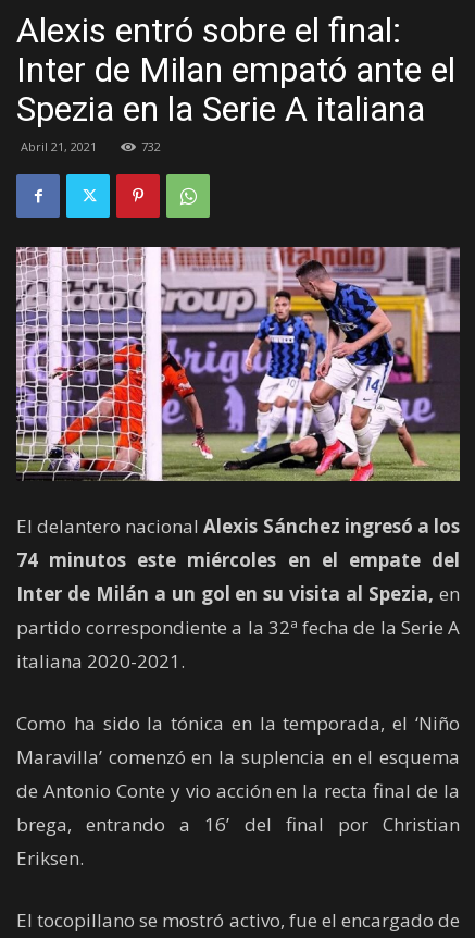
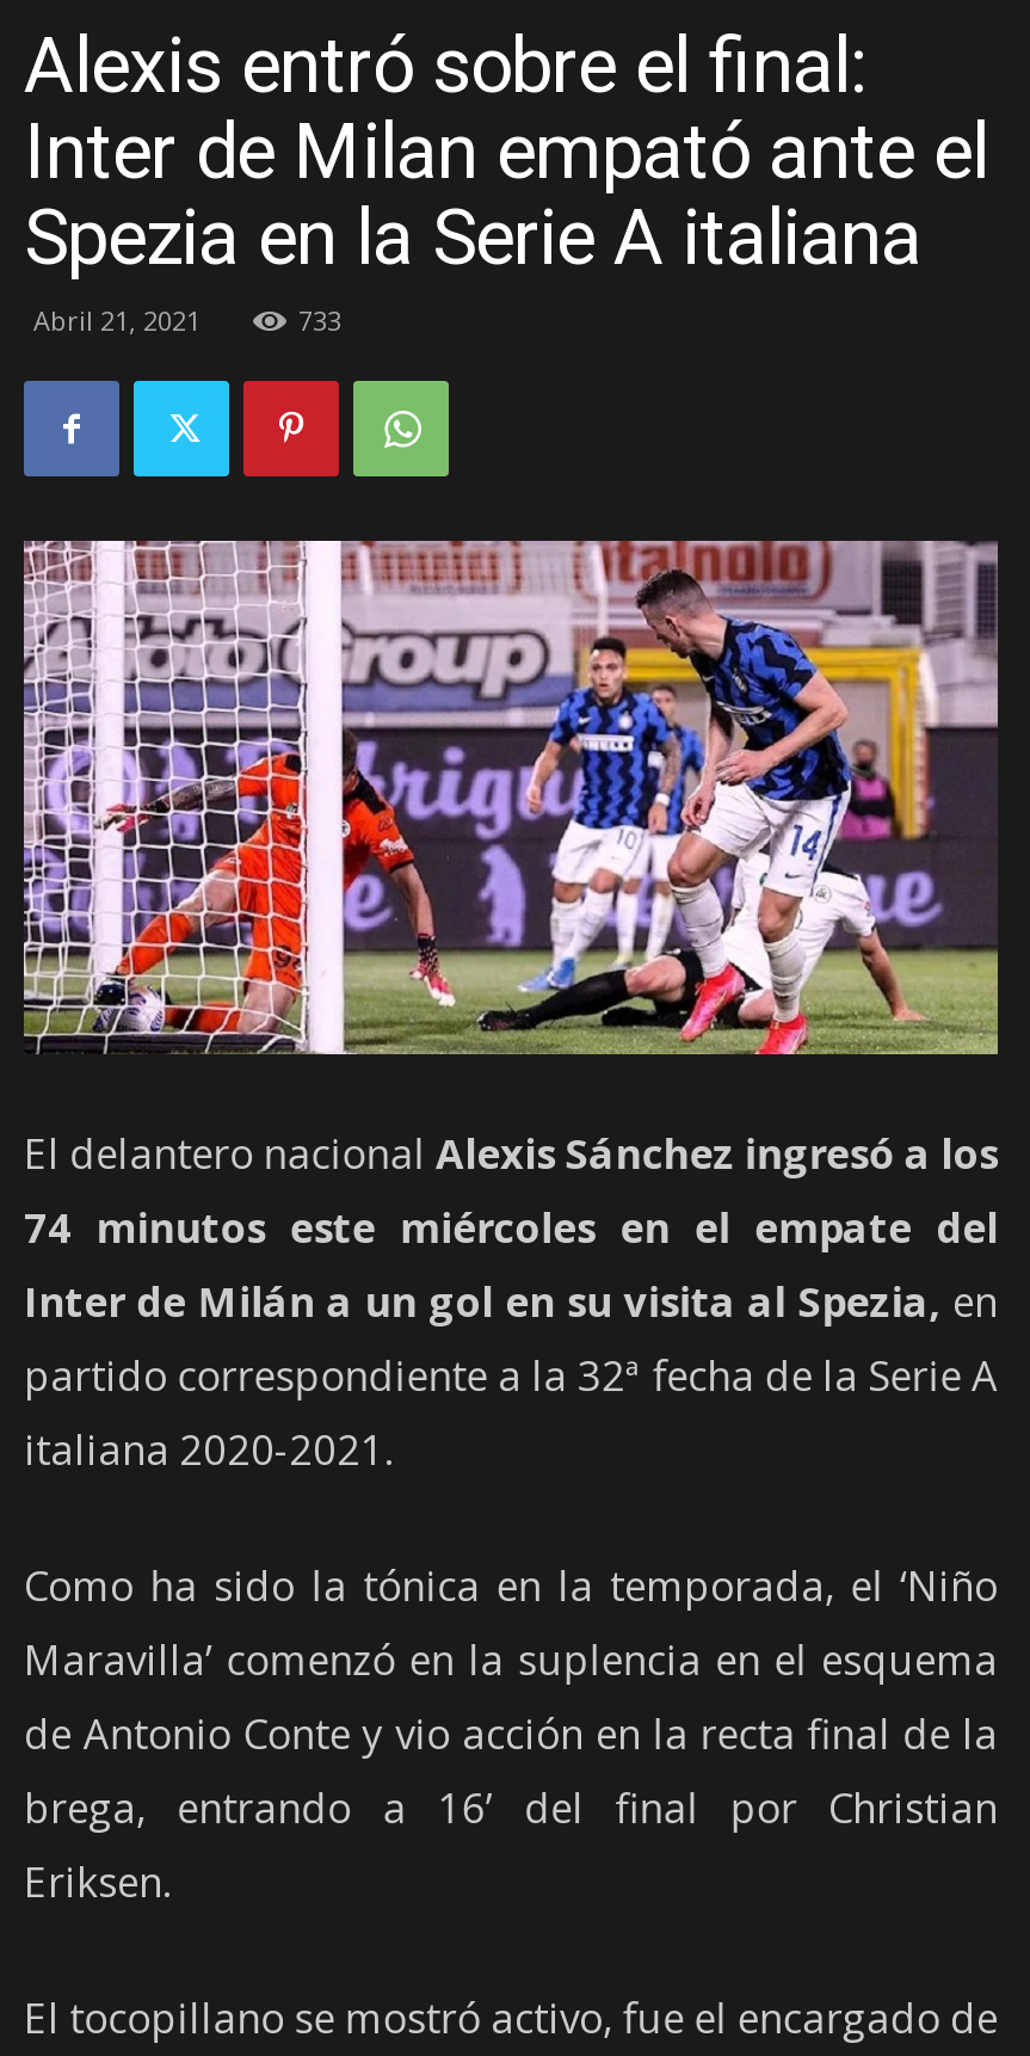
- 732
+ 733
